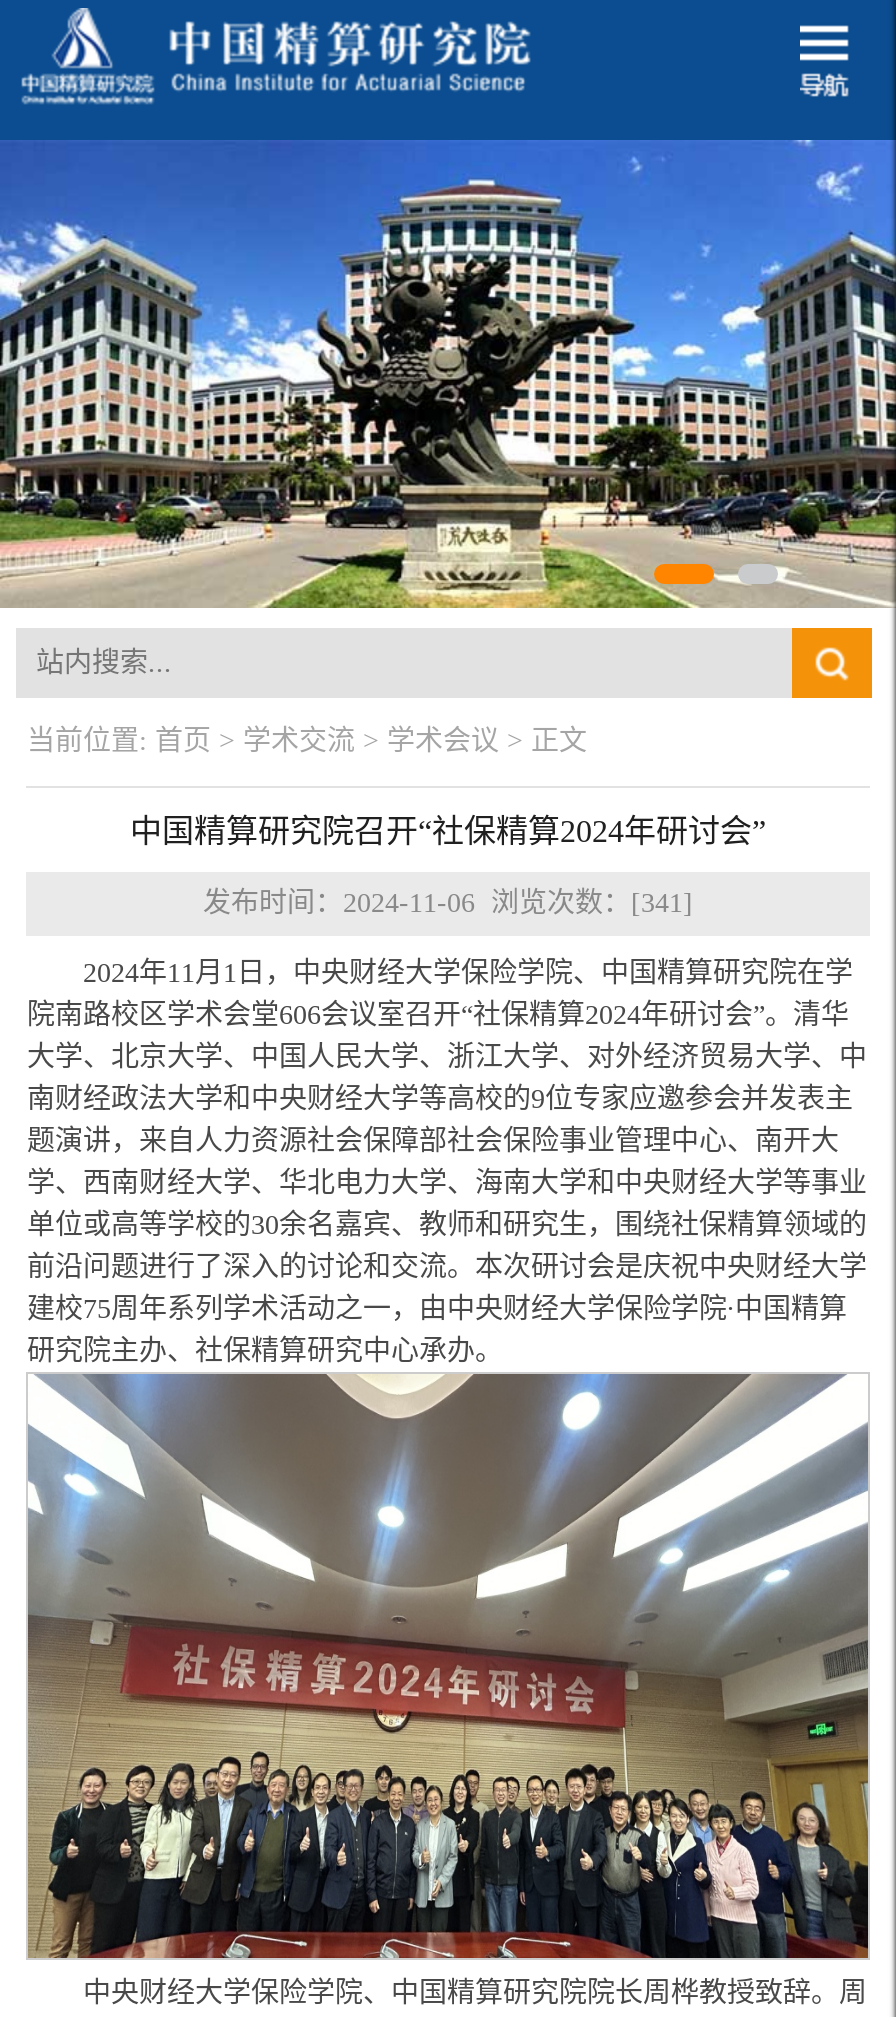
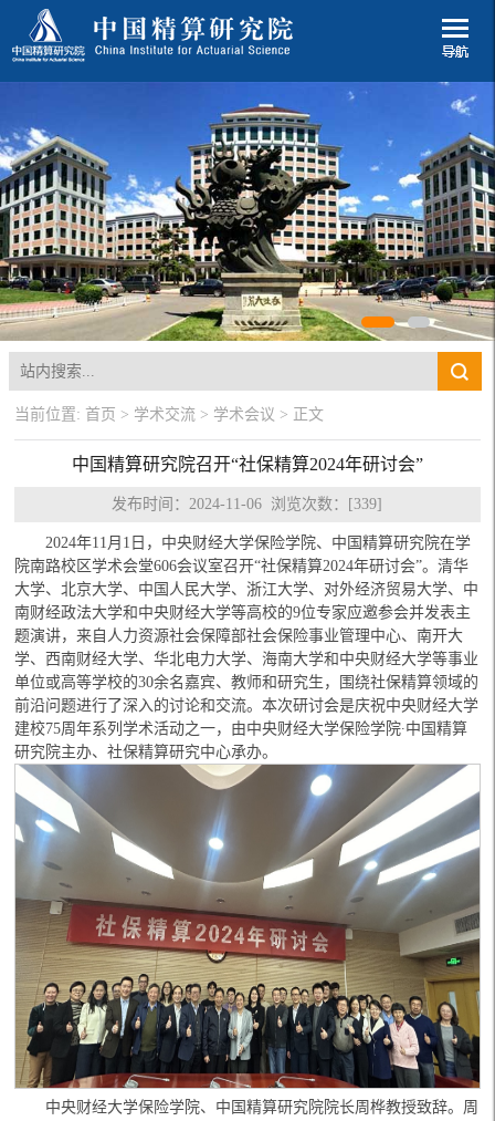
- 发布时间：2024-11-06 浏览次数：[341]
+ 发布时间：2024-11-06 浏览次数：[339]
